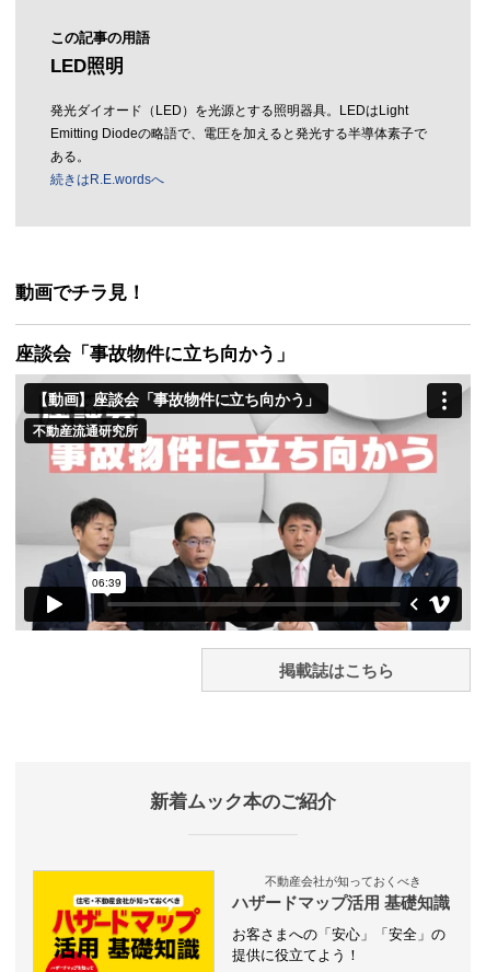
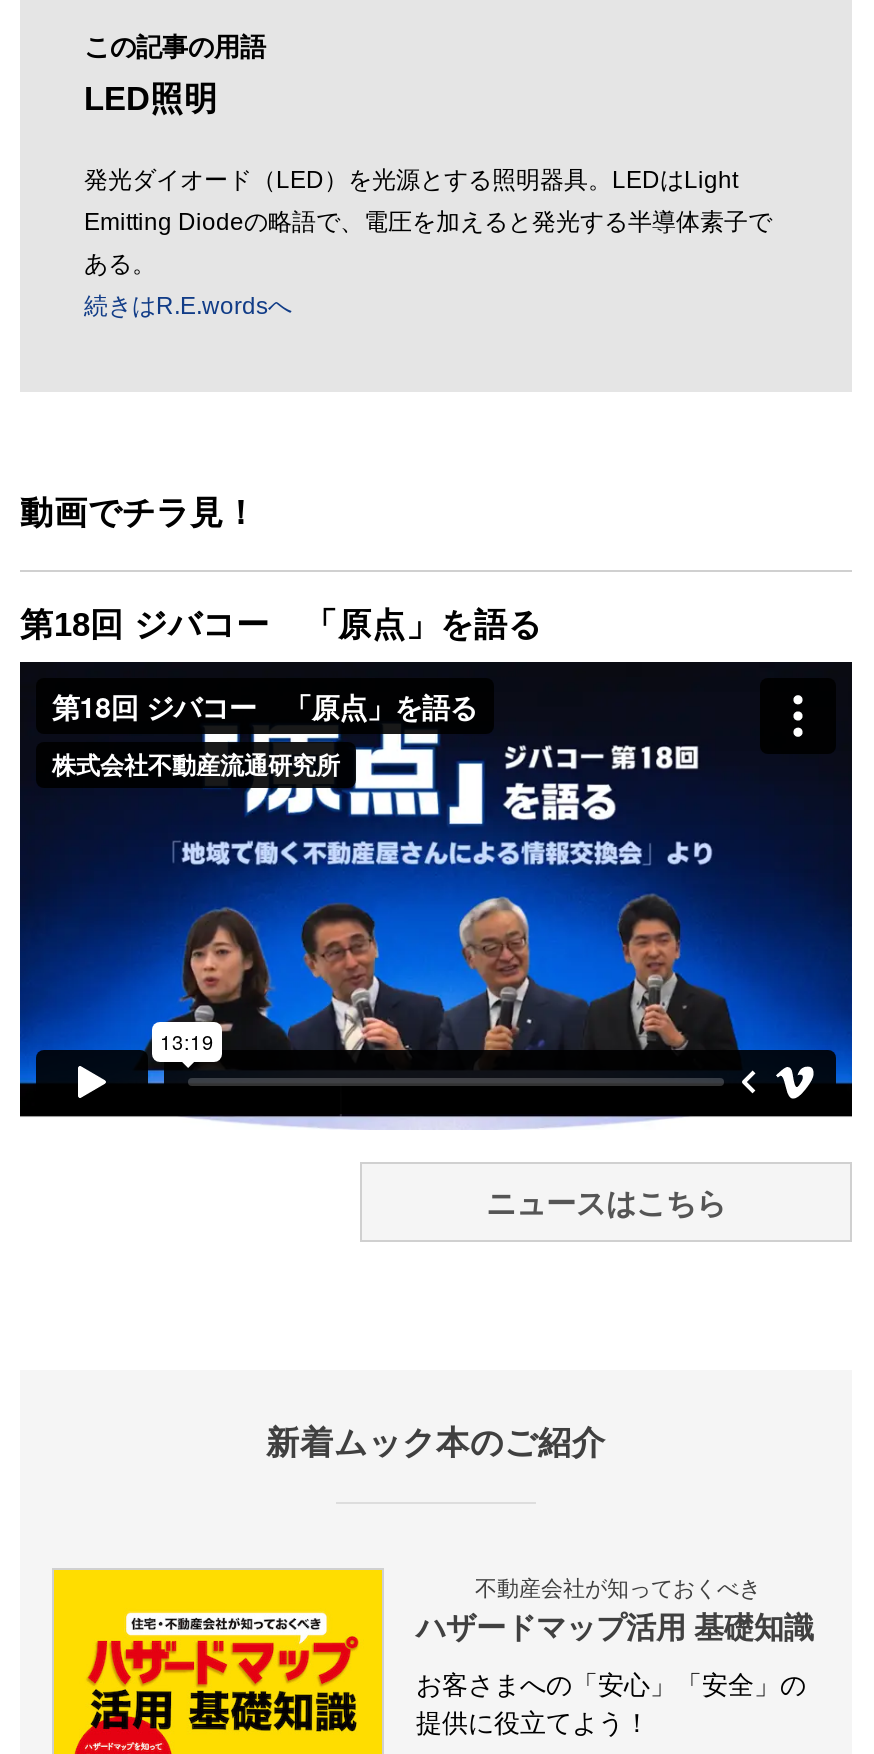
- 座談会「事故物件に立ち向かう」
+ 第18回 ジバコー 「原点」を語る

- [image]
- 掲載誌はこちら
+ [image]
+ ニュースはこちら
